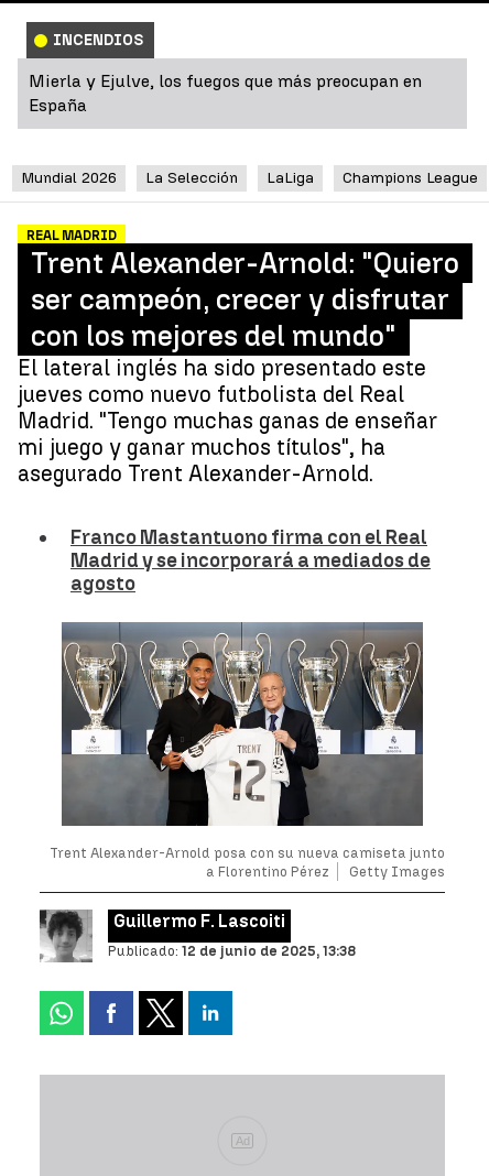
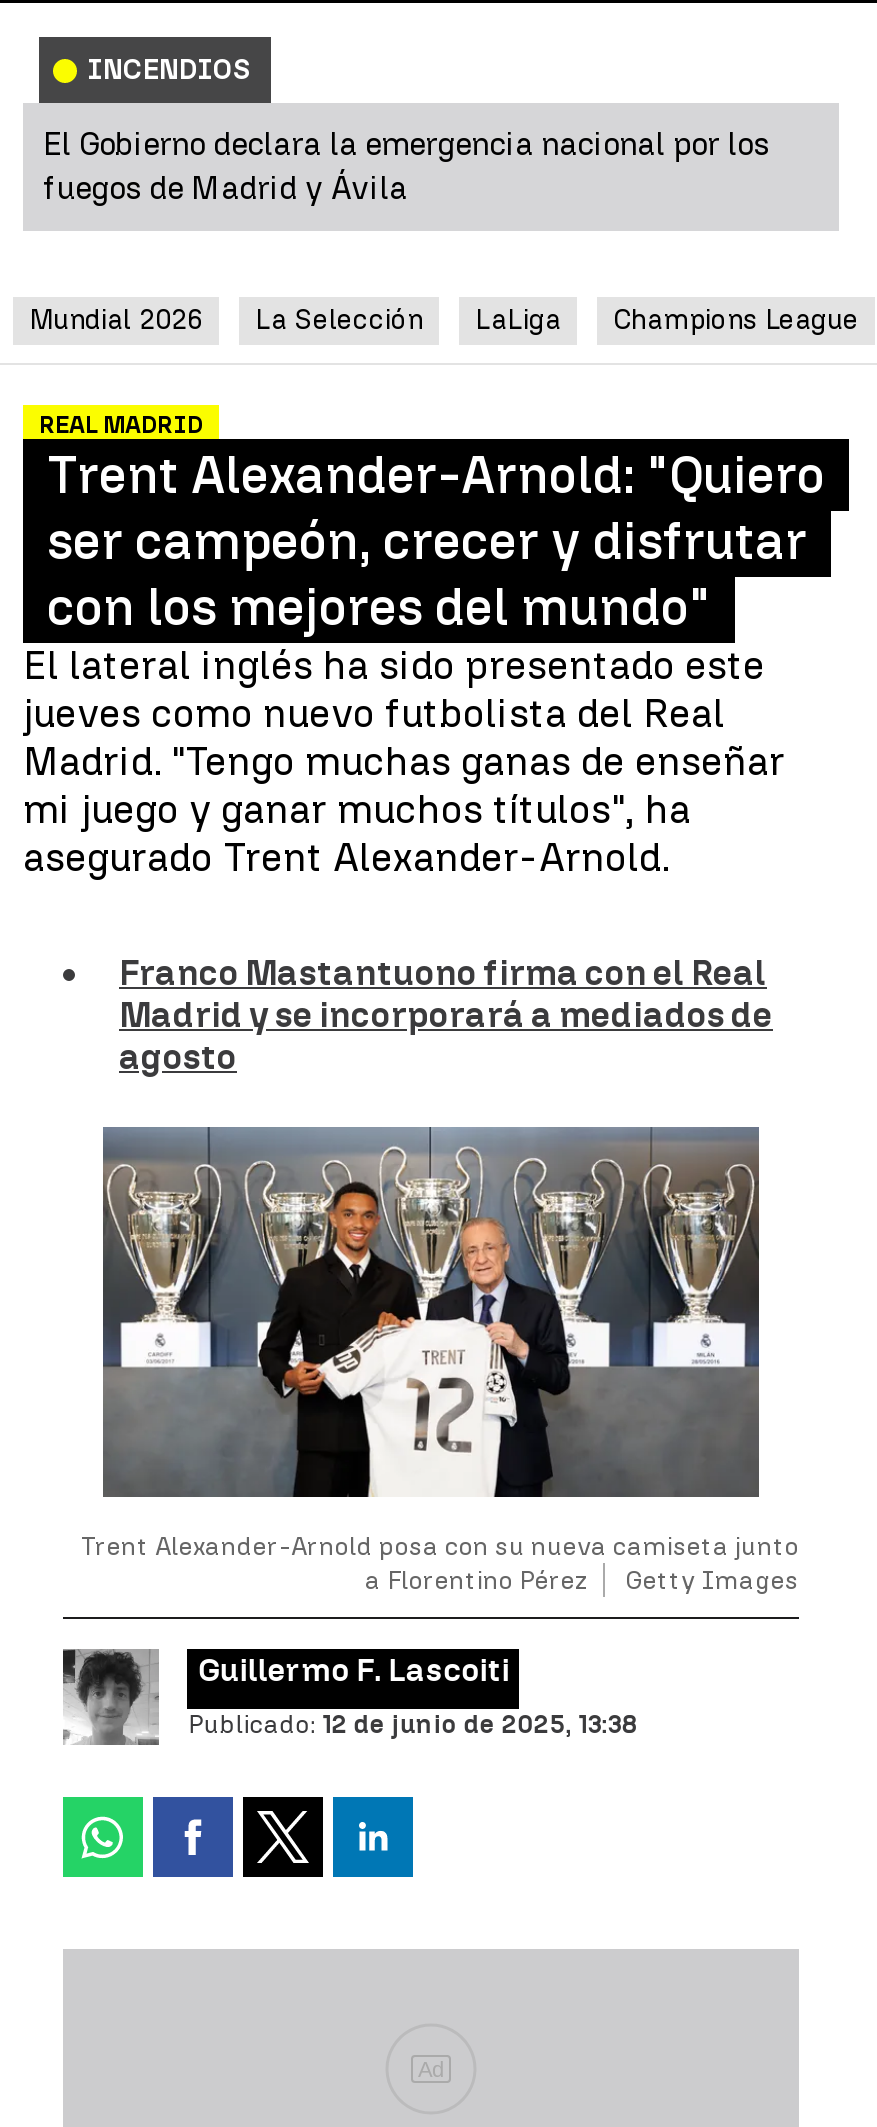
- Mierla y Ejulve, los fuegos que más preocupan en
- España
+ El Gobierno declara la emergencia nacional por los
+ fuegos de Madrid y Ávila
